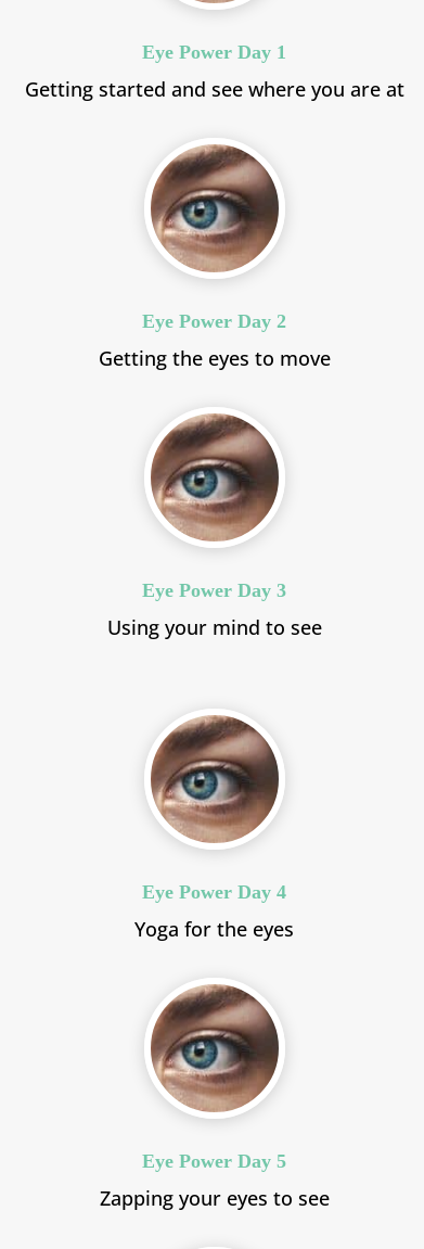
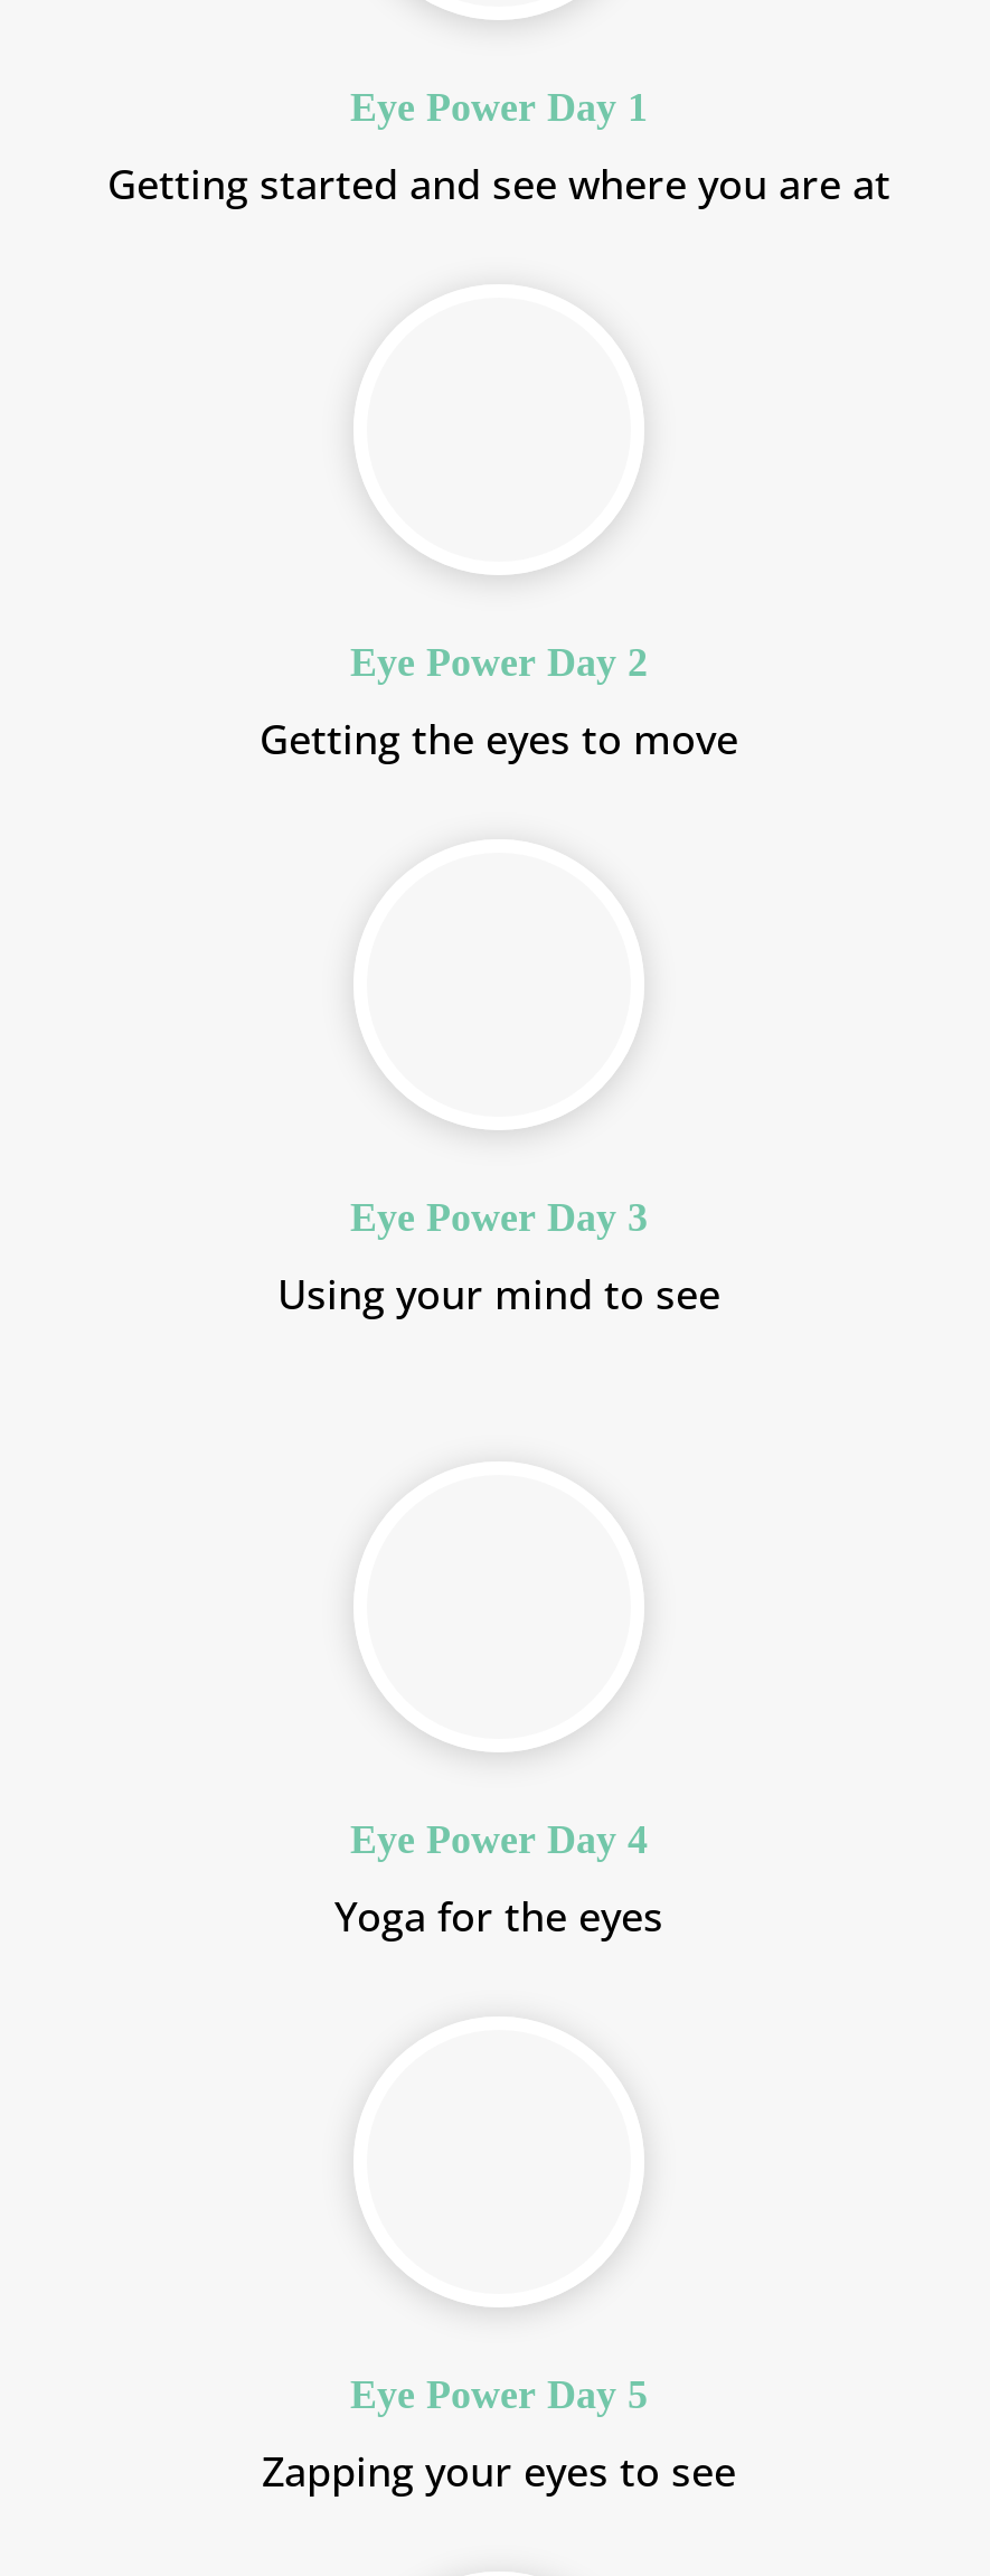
- [image]

- [image]

- [image]

- [image]
